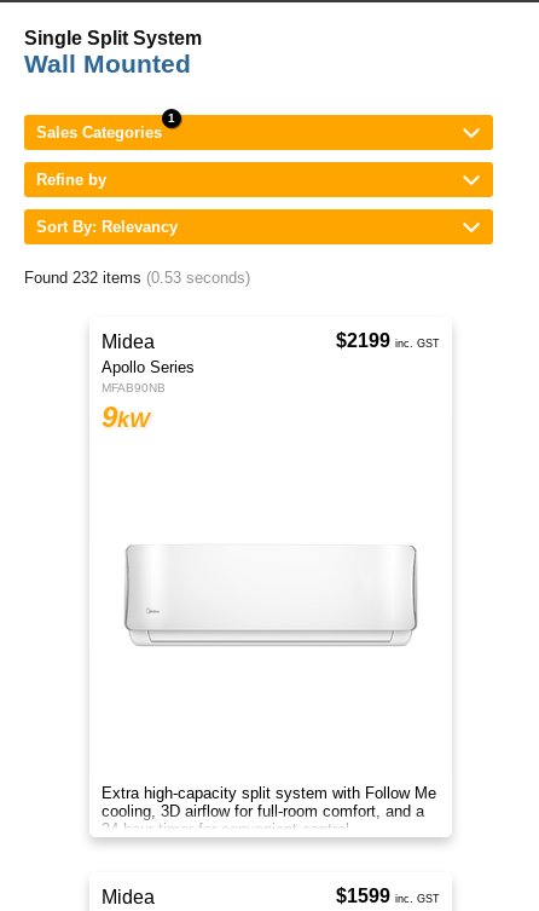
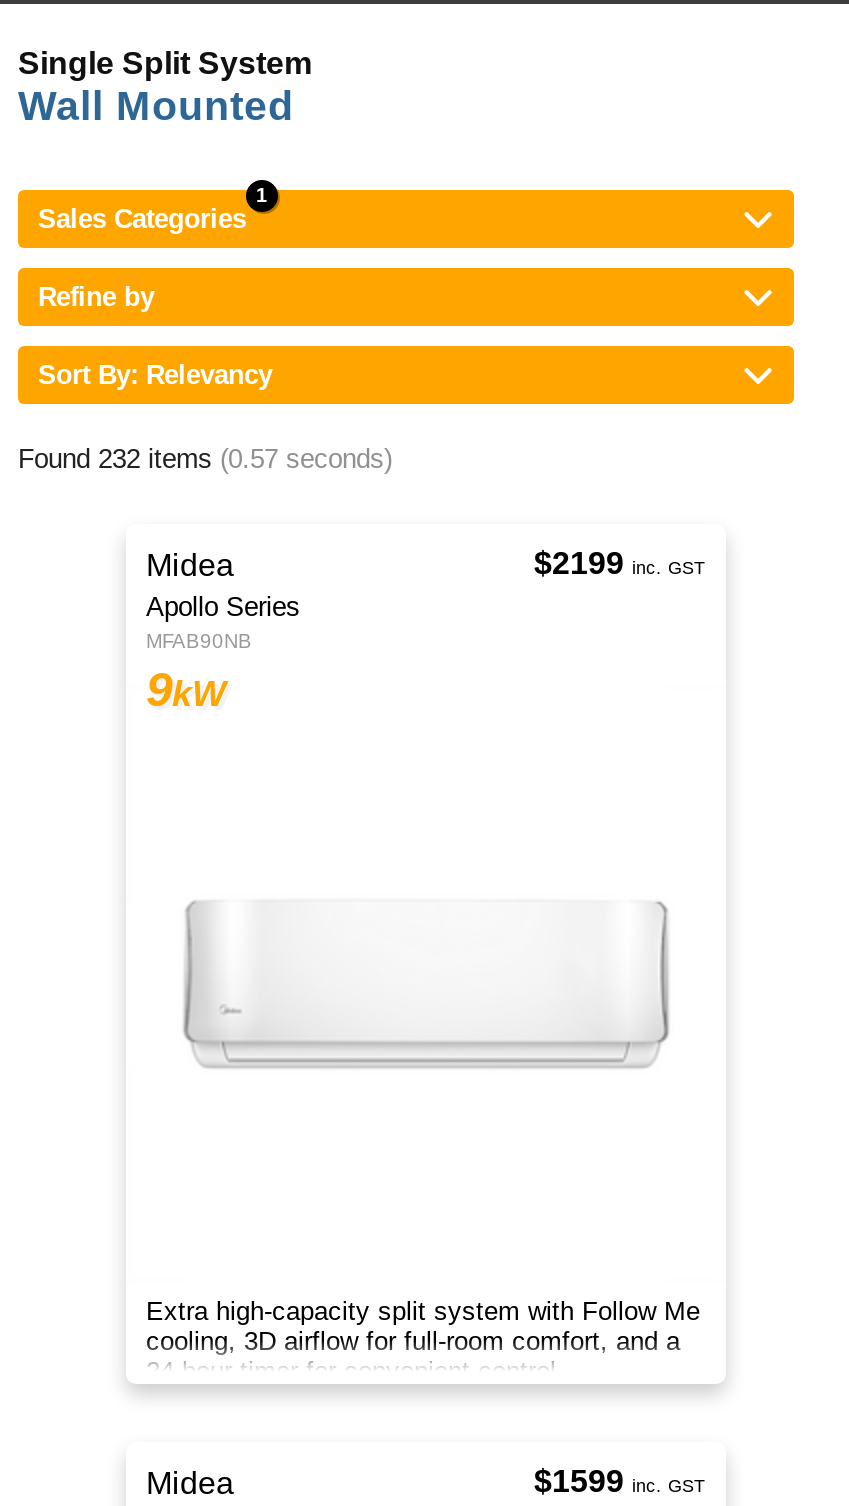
- Found 232 items (0.53 seconds)
+ Found 232 items (0.57 seconds)
